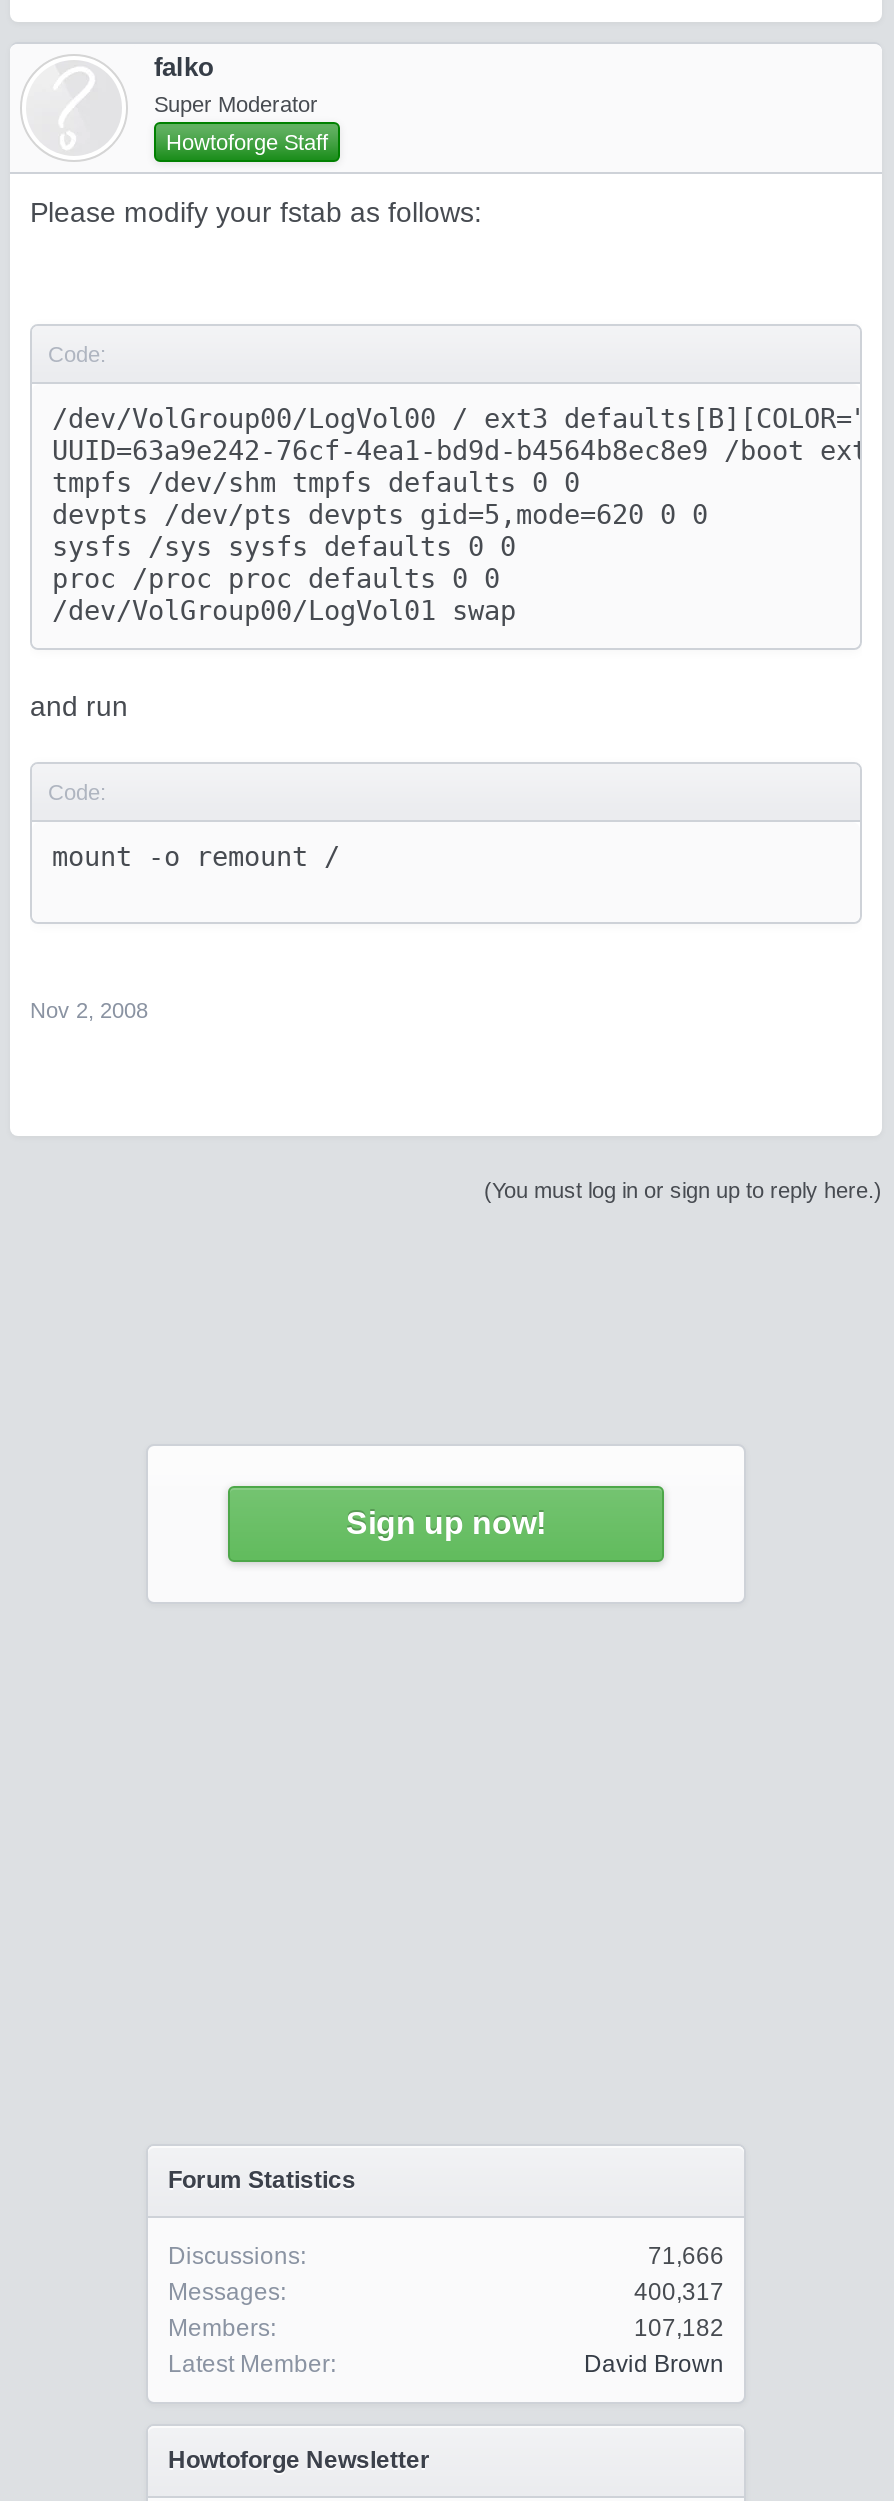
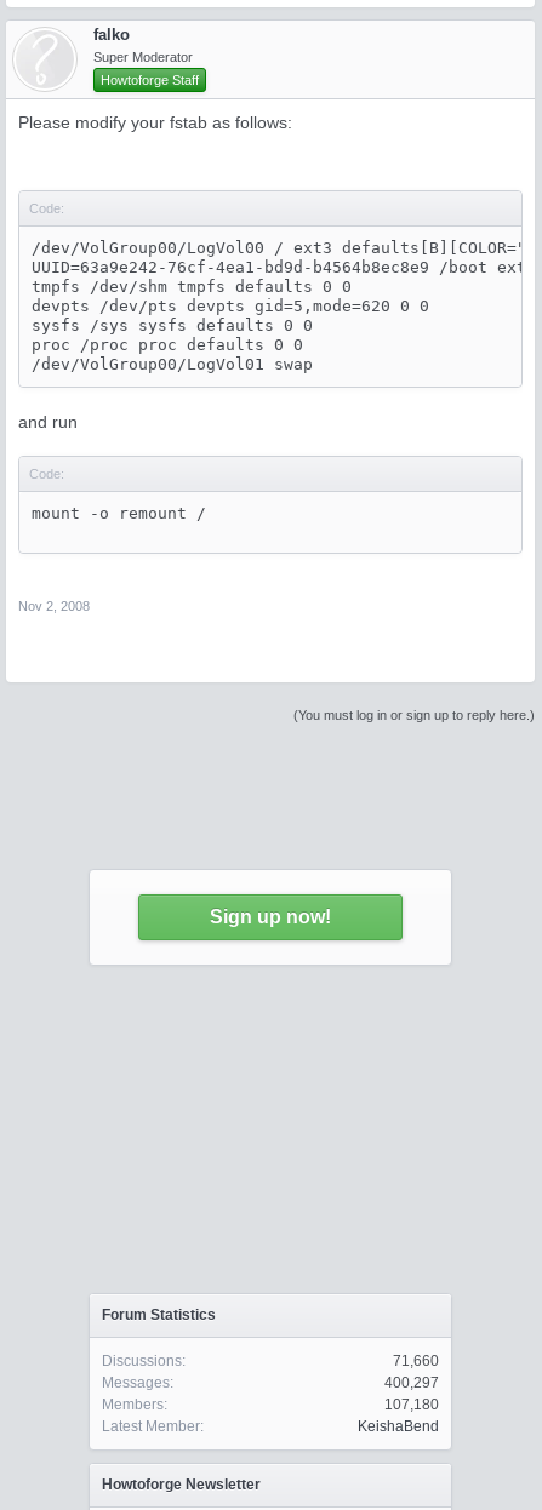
- 71,666
+ 71,660

- 400,317
+ 400,297

- 107,182
+ 107,180

- David Brown
+ KeishaBend
